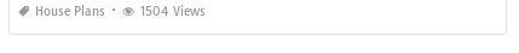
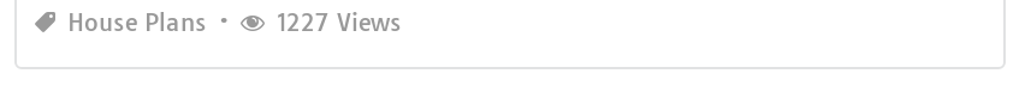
- 1504 Views
+ 1227 Views
